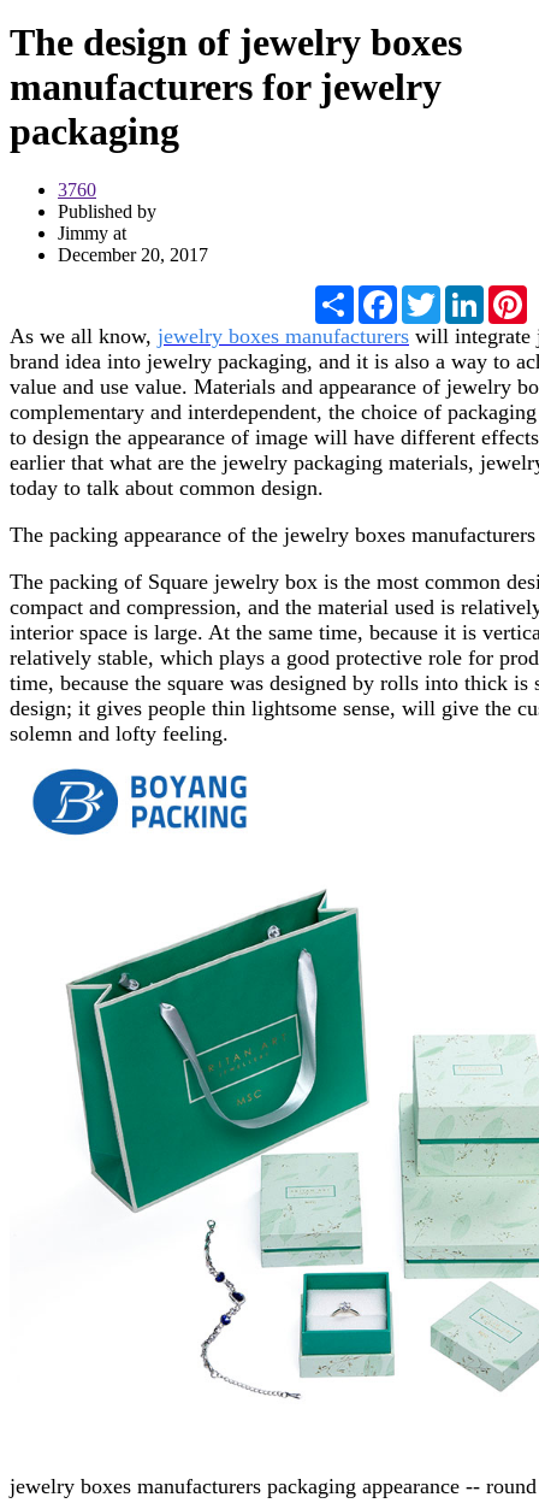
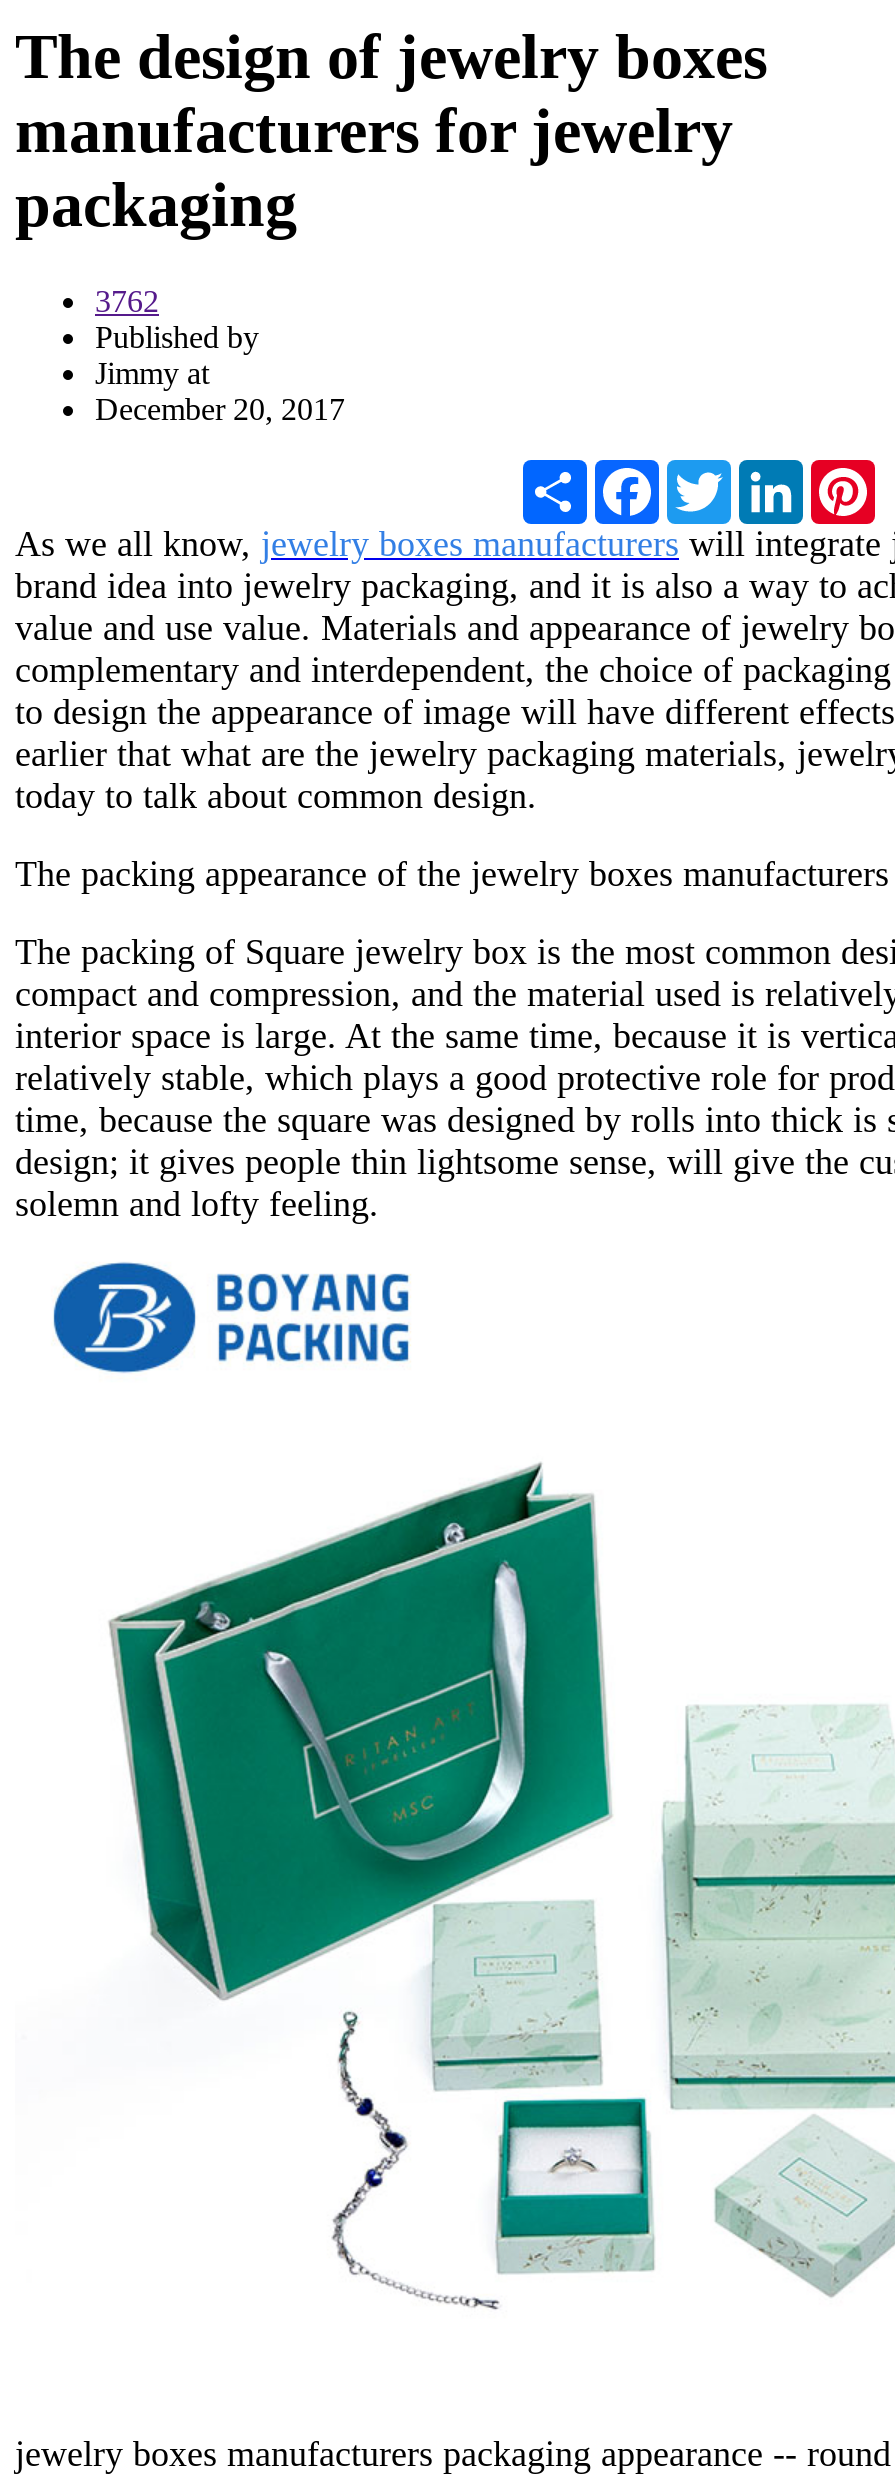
- 3760
+ 3762
